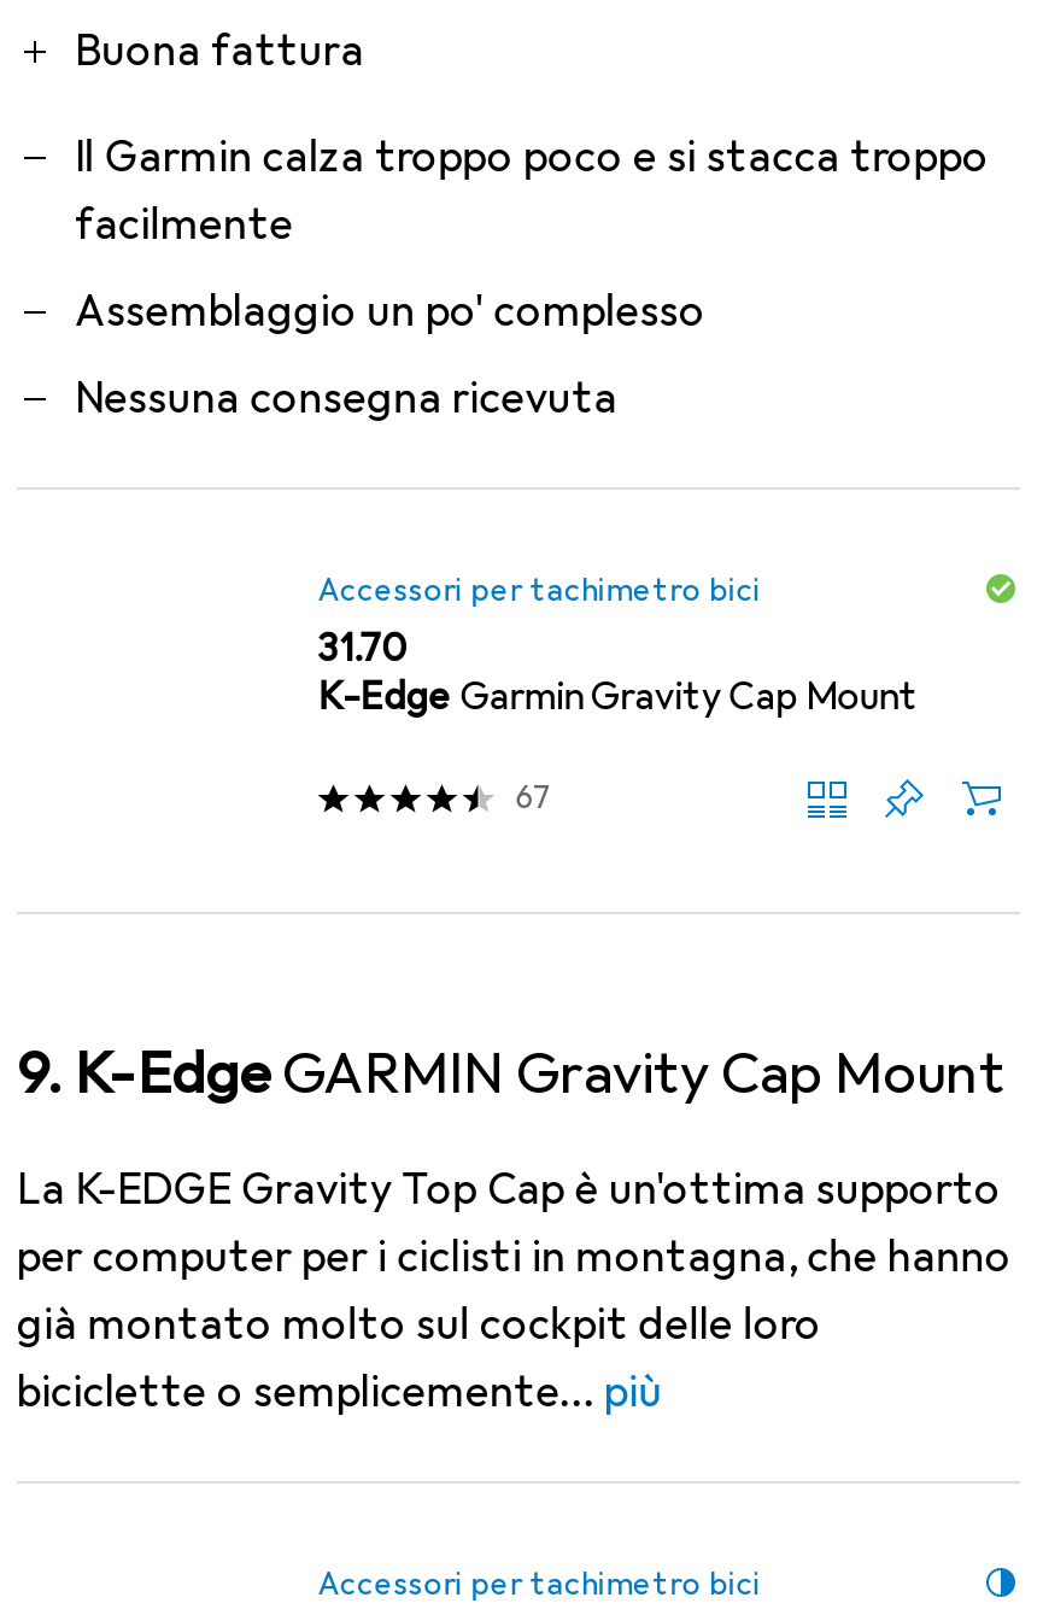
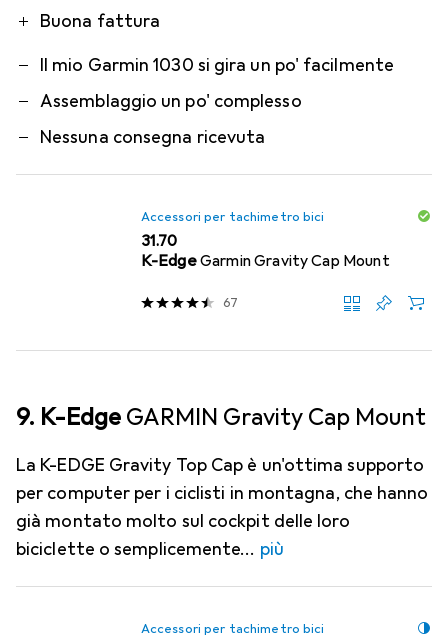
- Il Garmin calza troppo poco e si stacca troppo
- facilmente
+ Il mio Garmin 1030 si gira un po' facilmente
